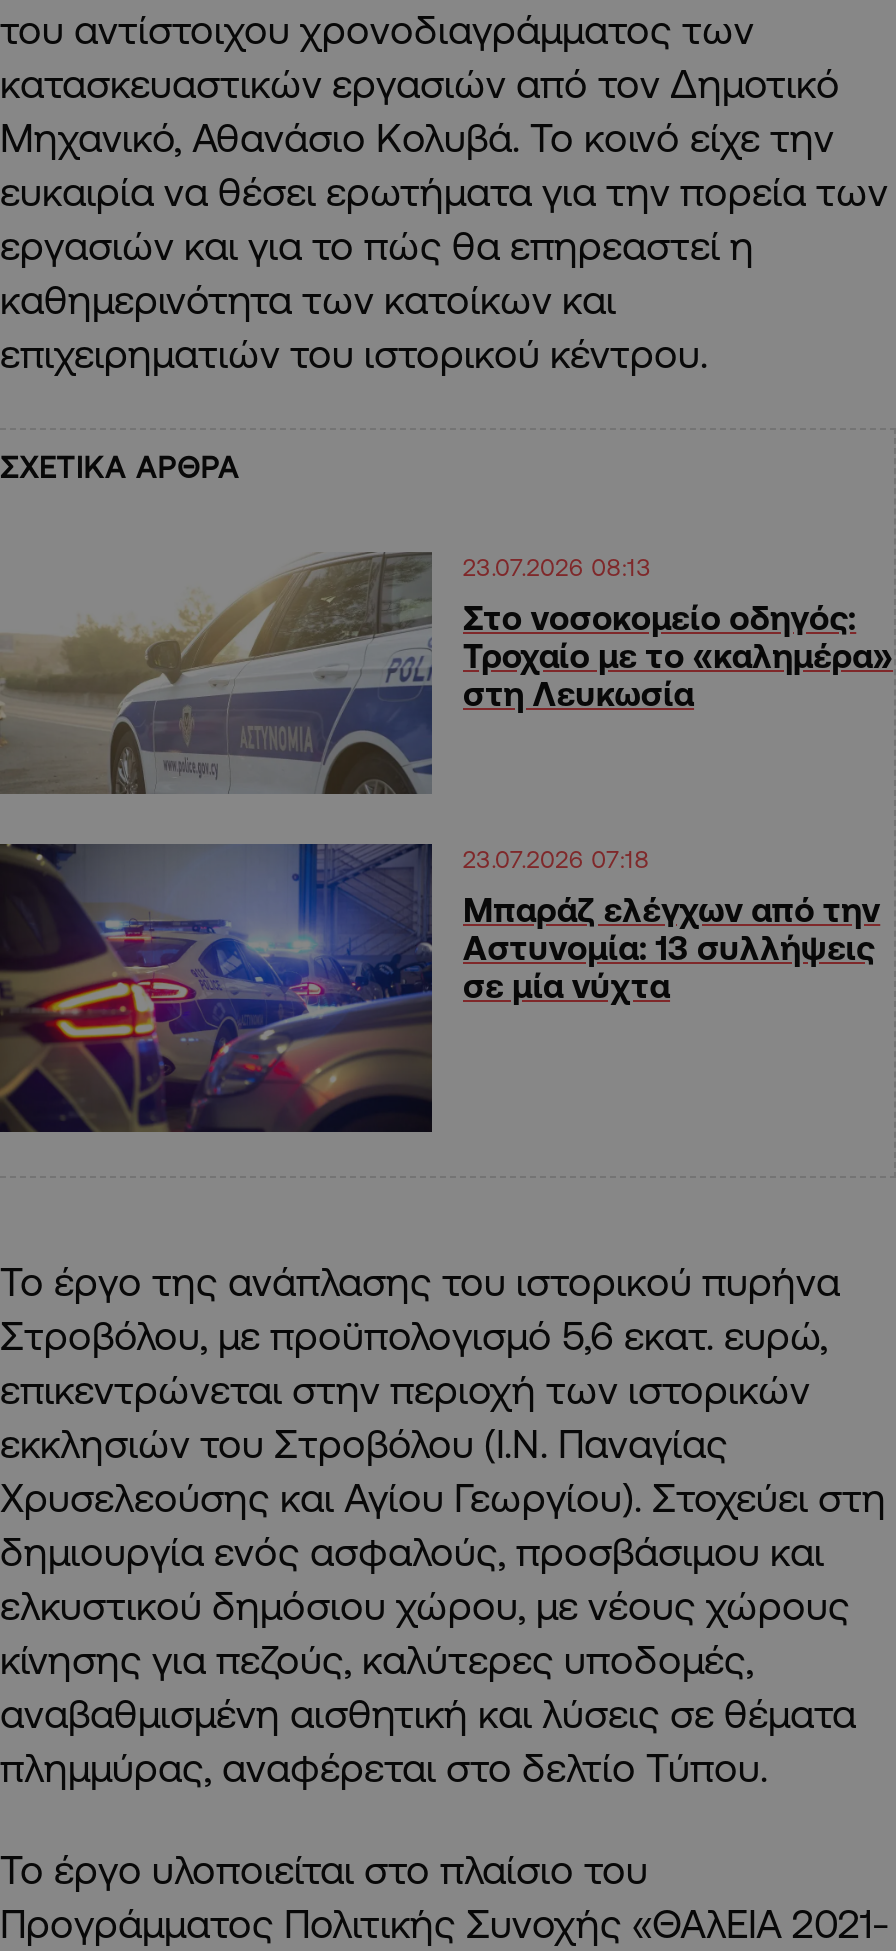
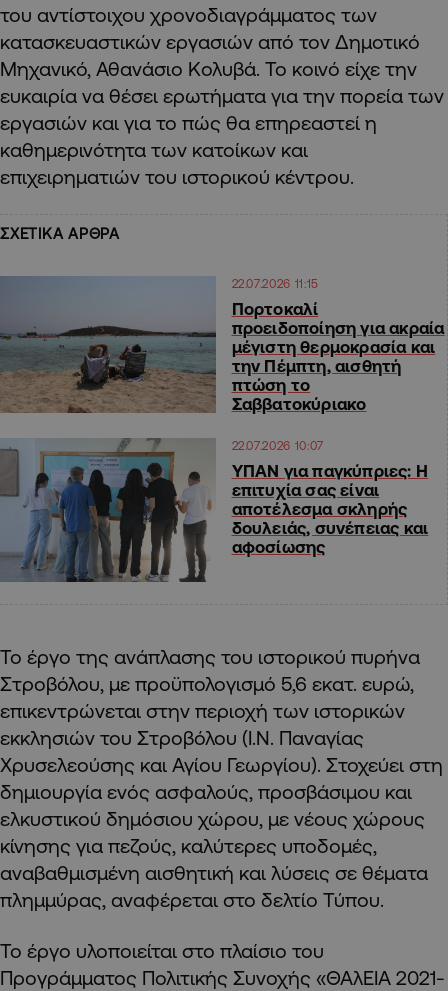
- [image]
- 23.07.2026 08:13
+ [image]
+ 22.07.2026 11:15

- Στο νοσοκομείο οδηγός:
- Τροχαίο με το «καλημέρα»
- στη Λευκωσία
+ Πορτοκαλί
+ προειδοποίηση για ακραία
+ μέγιστη θερμοκρασία και
+ την Πέμπτη, αισθητή
+ πτώση το
+ Σαββατοκύριακο

- [image]
- 23.07.2026 07:18
+ [image]
+ 22.07.2026 10:07

- Μπαράζ ελέγχων από την
- Αστυνομία: 13 συλλήψεις
- σε μία νύχτα
+ ΥΠΑΝ για παγκύπριες: Η
+ επιτυχία σας είναι
+ αποτέλεσμα σκληρής
+ δουλειάς, συνέπειας και
+ αφοσίωσης
